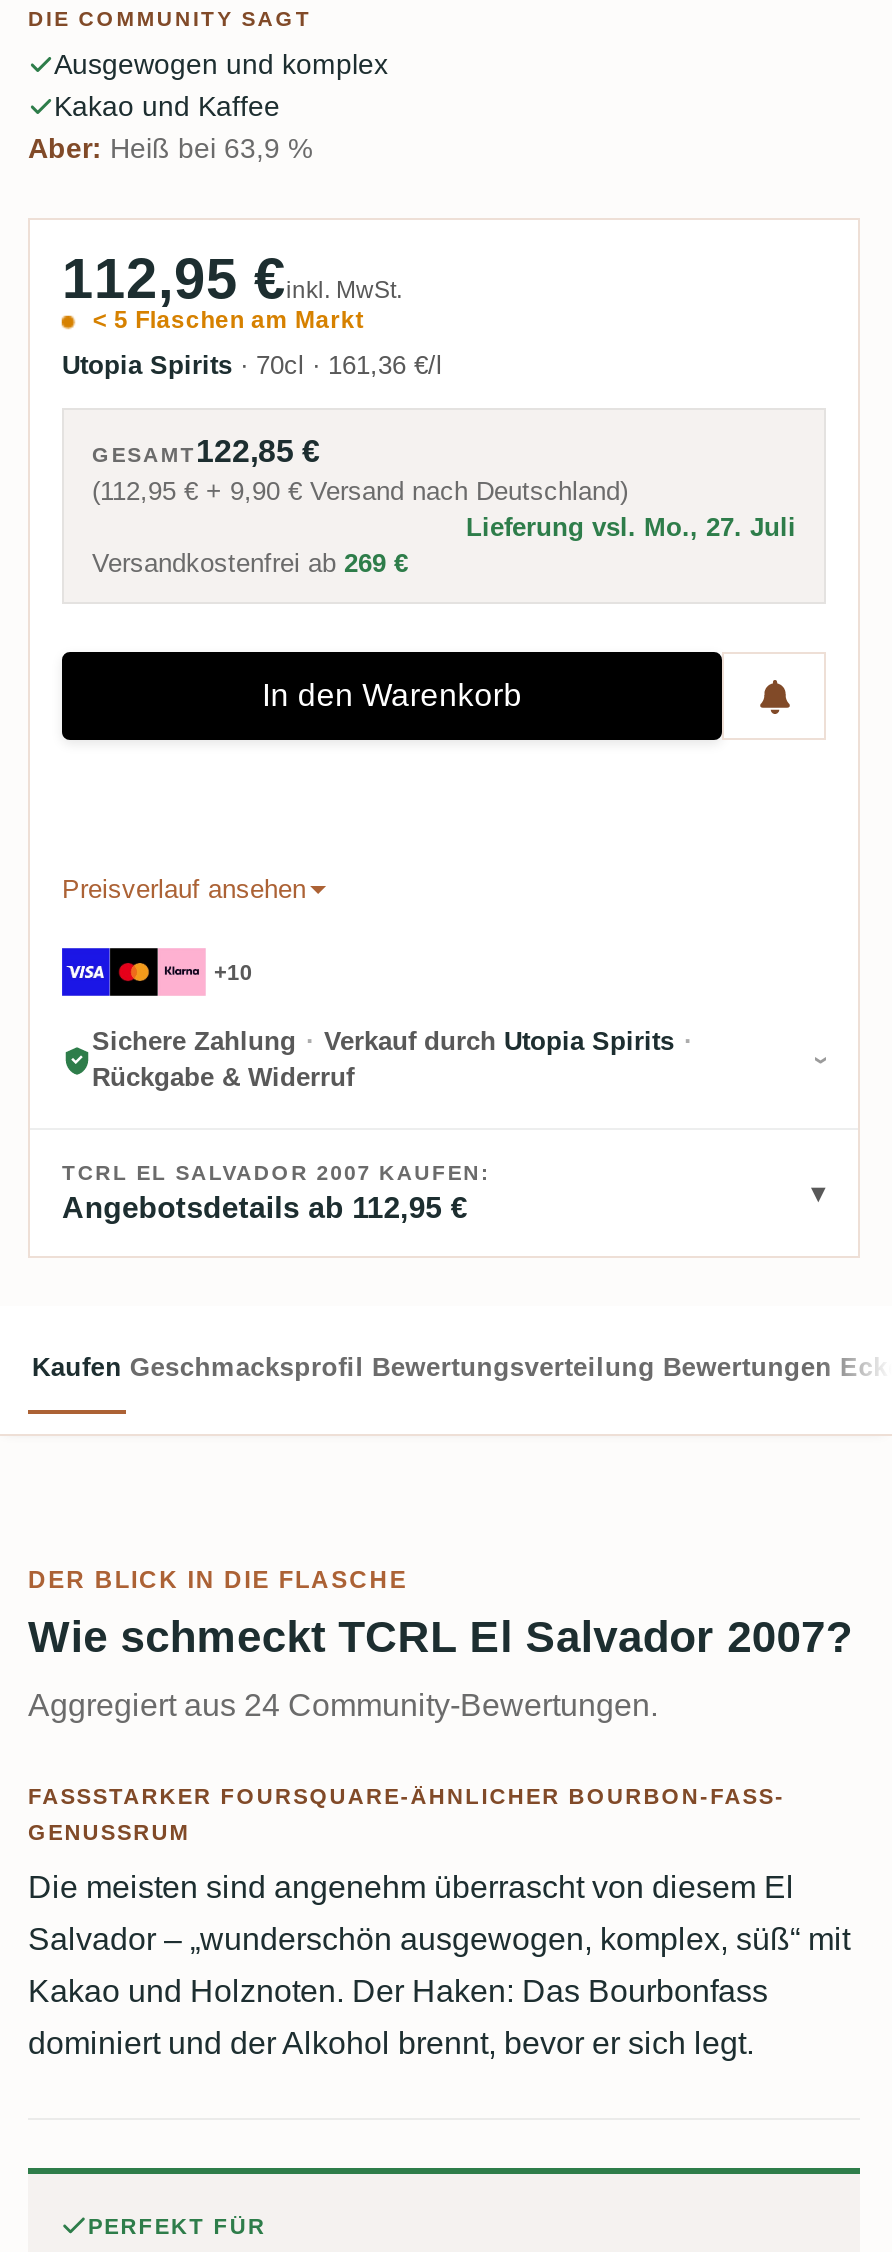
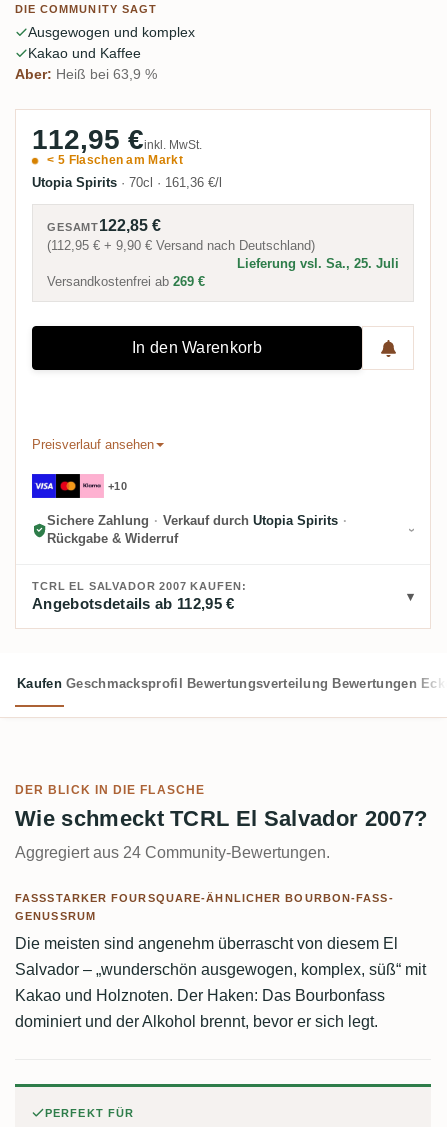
- Lieferung vsl. Mo., 27. Juli
+ Lieferung vsl. Sa., 25. Juli
